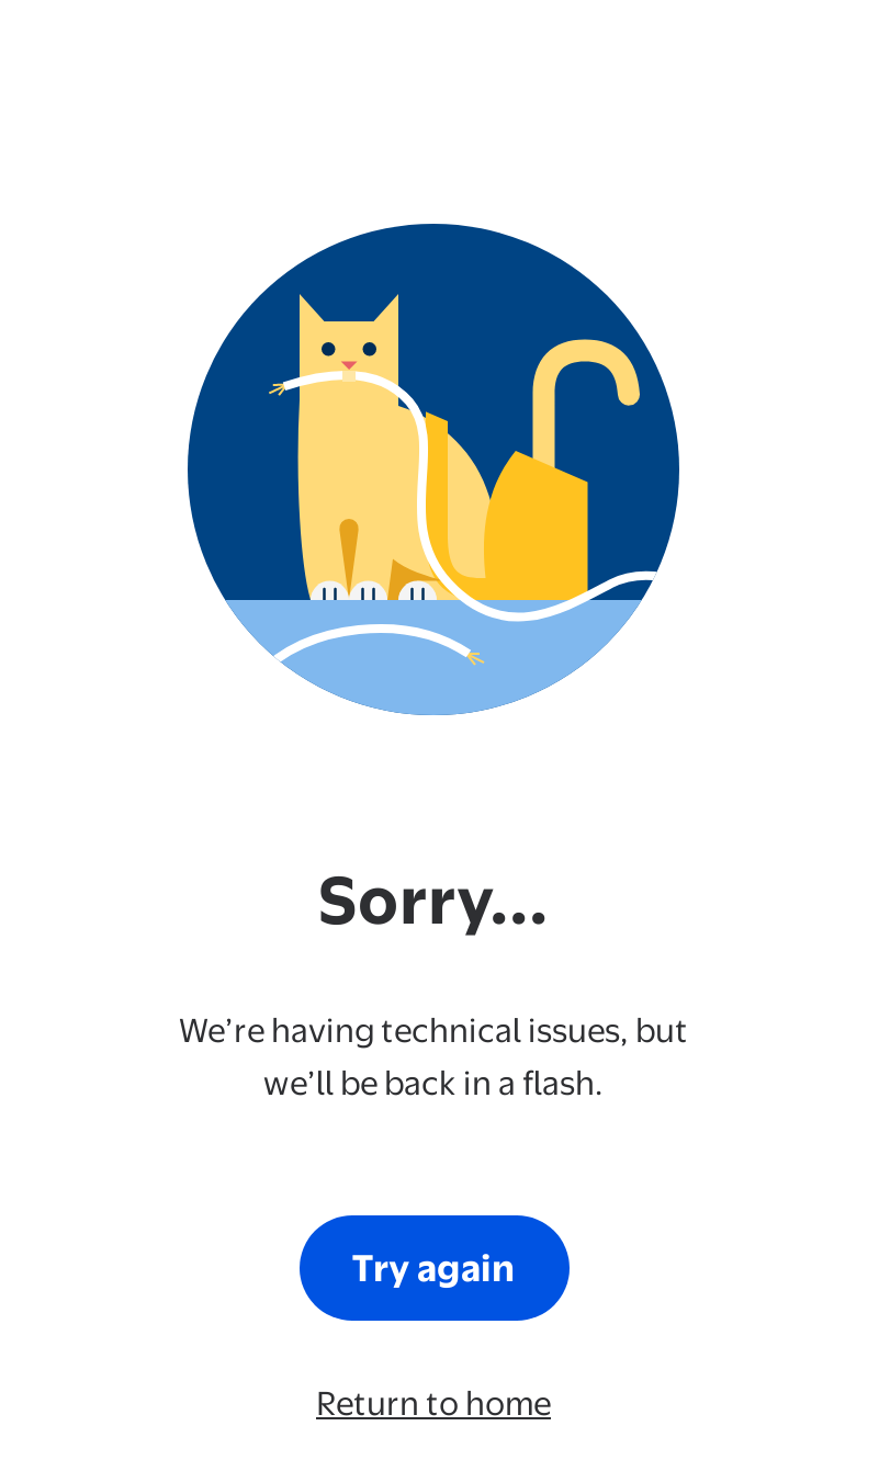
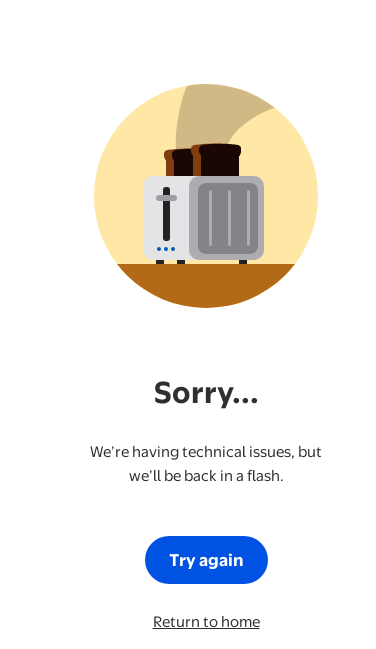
- [image]
+ [image]
